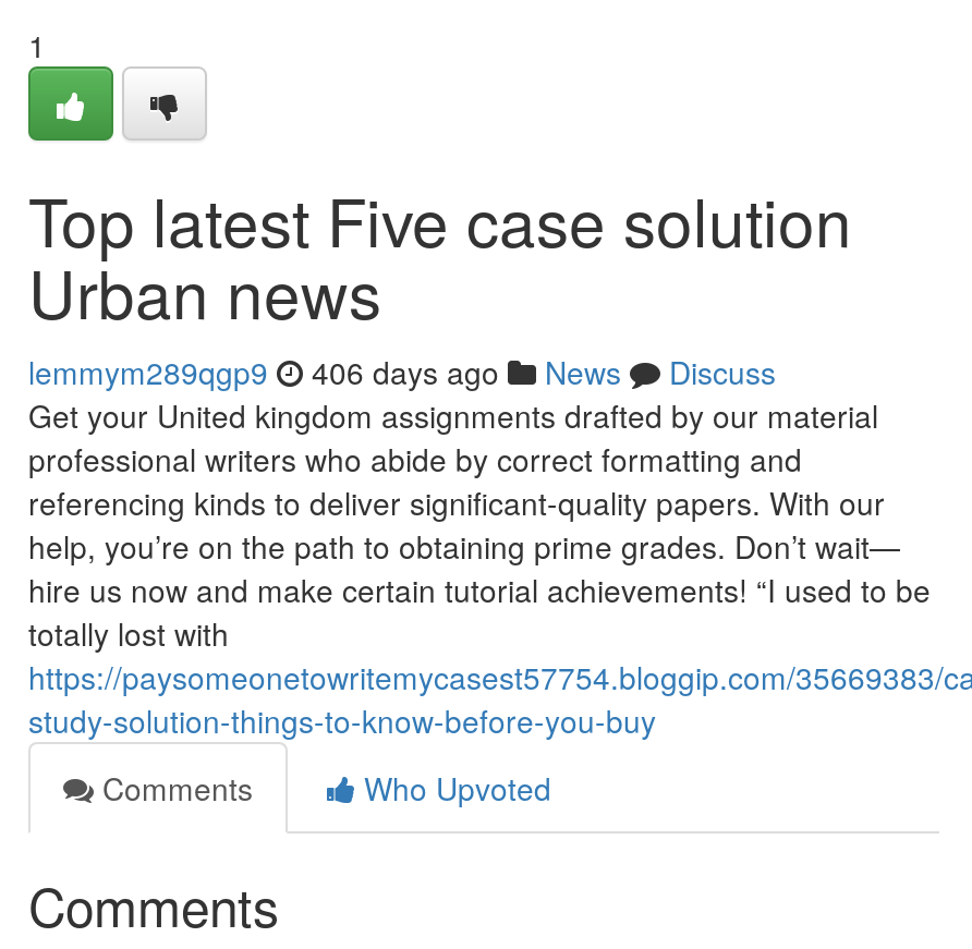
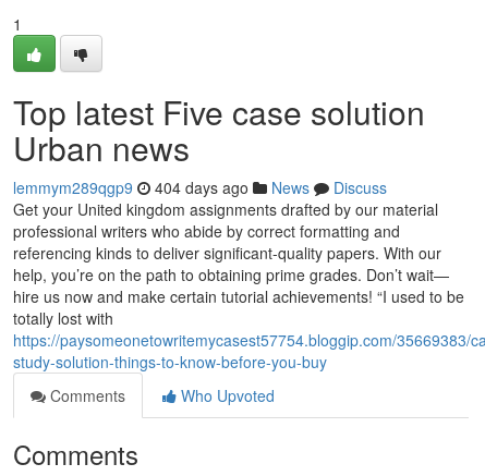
- lemmym289qgp9 406 days ago News Discuss
+ lemmym289qgp9 404 days ago News Discuss
